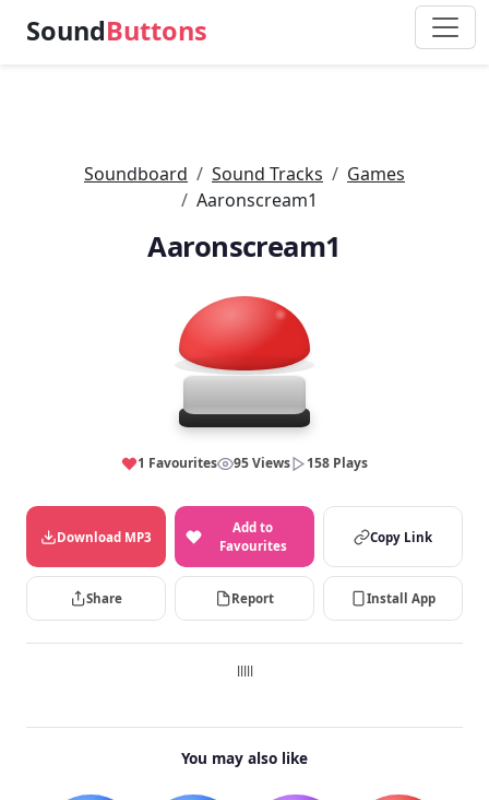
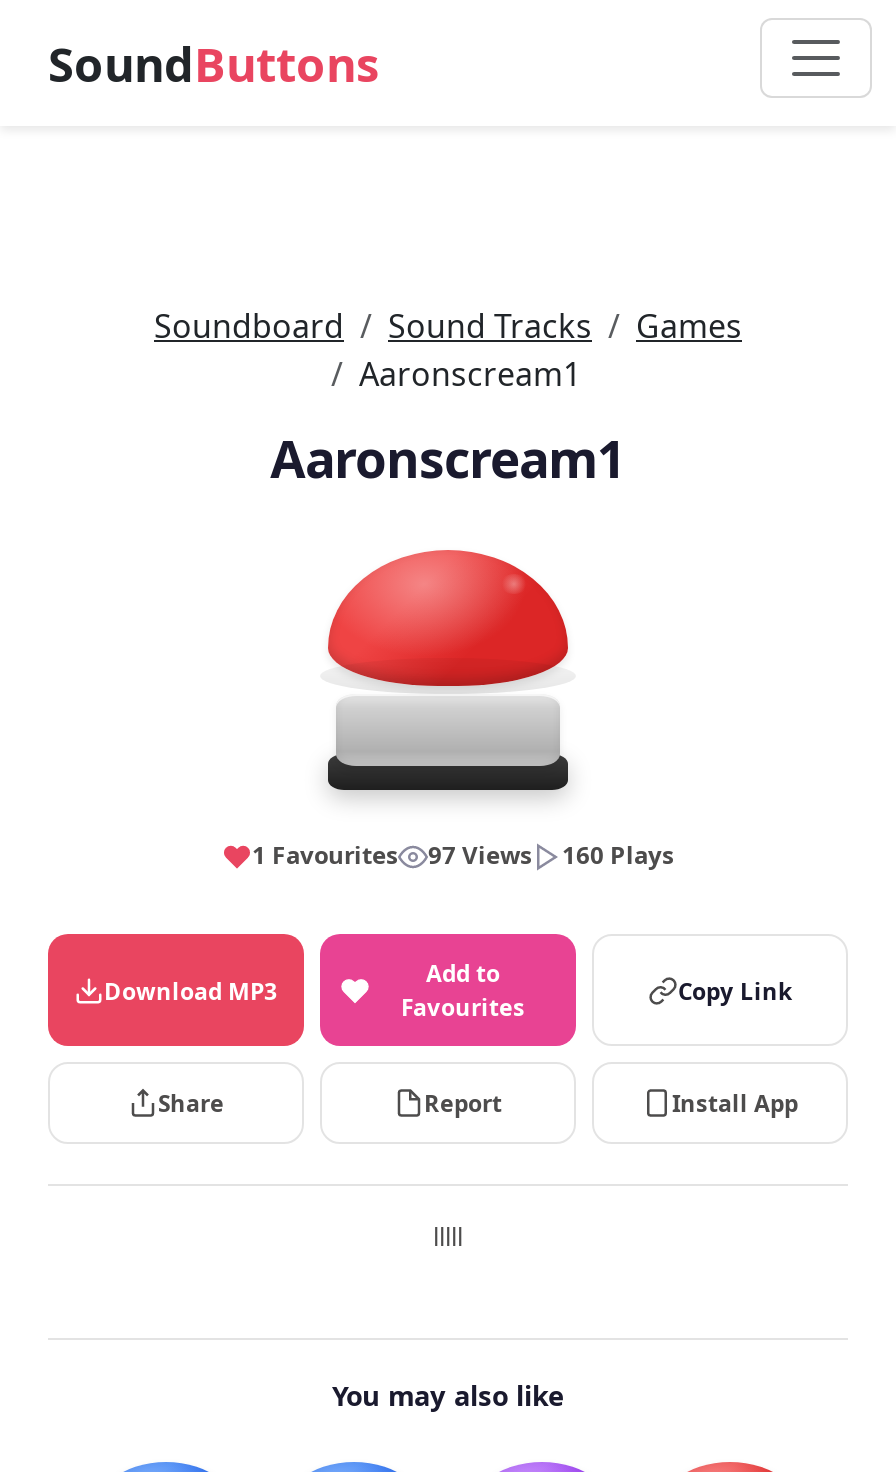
- 95 Views
+ 97 Views

- 158 Plays
+ 160 Plays
